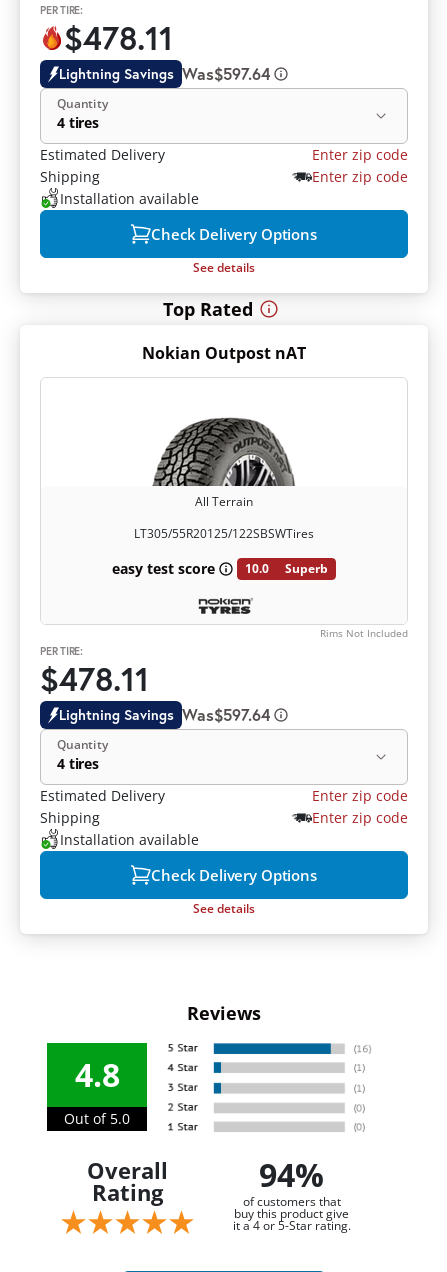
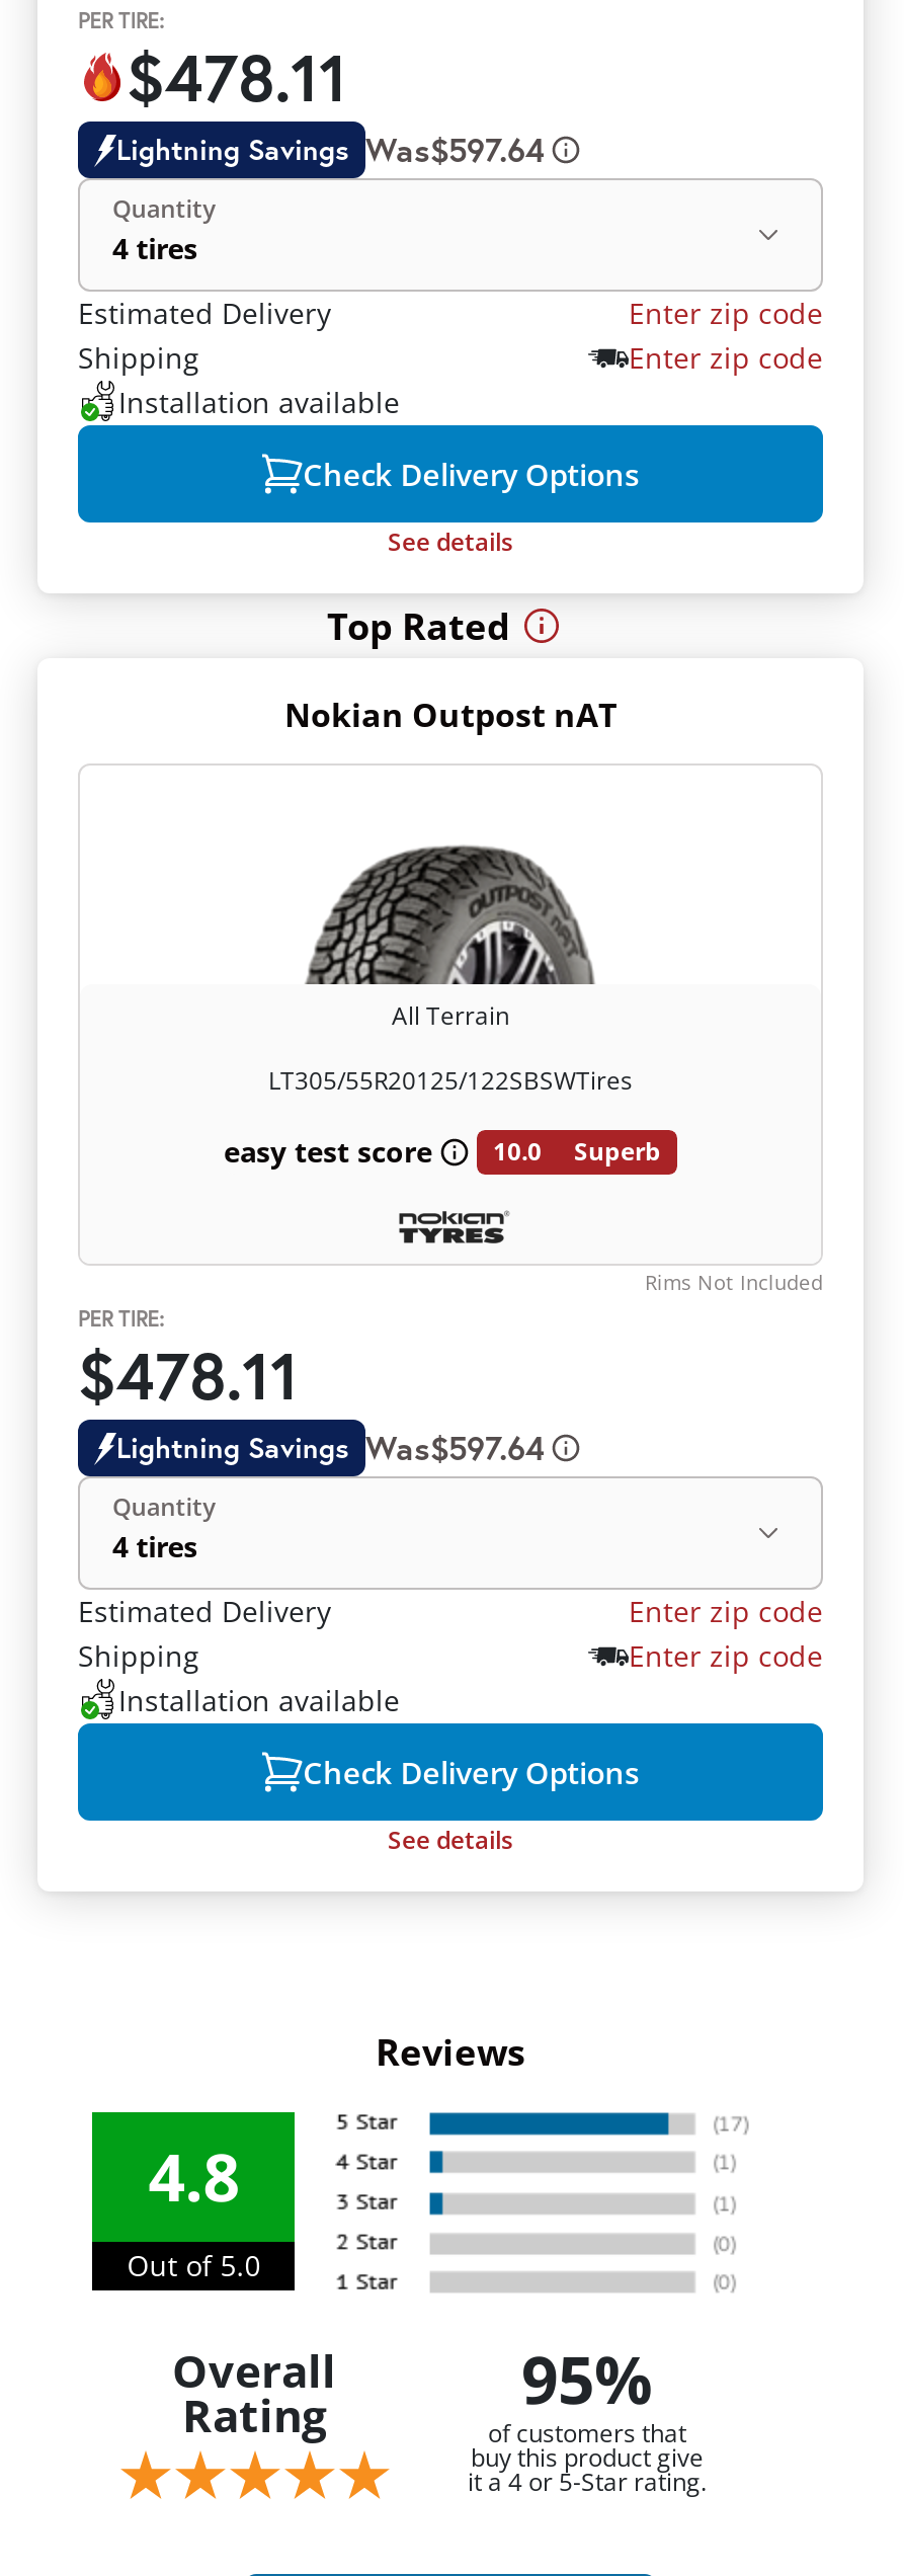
- 94%
+ 95%
